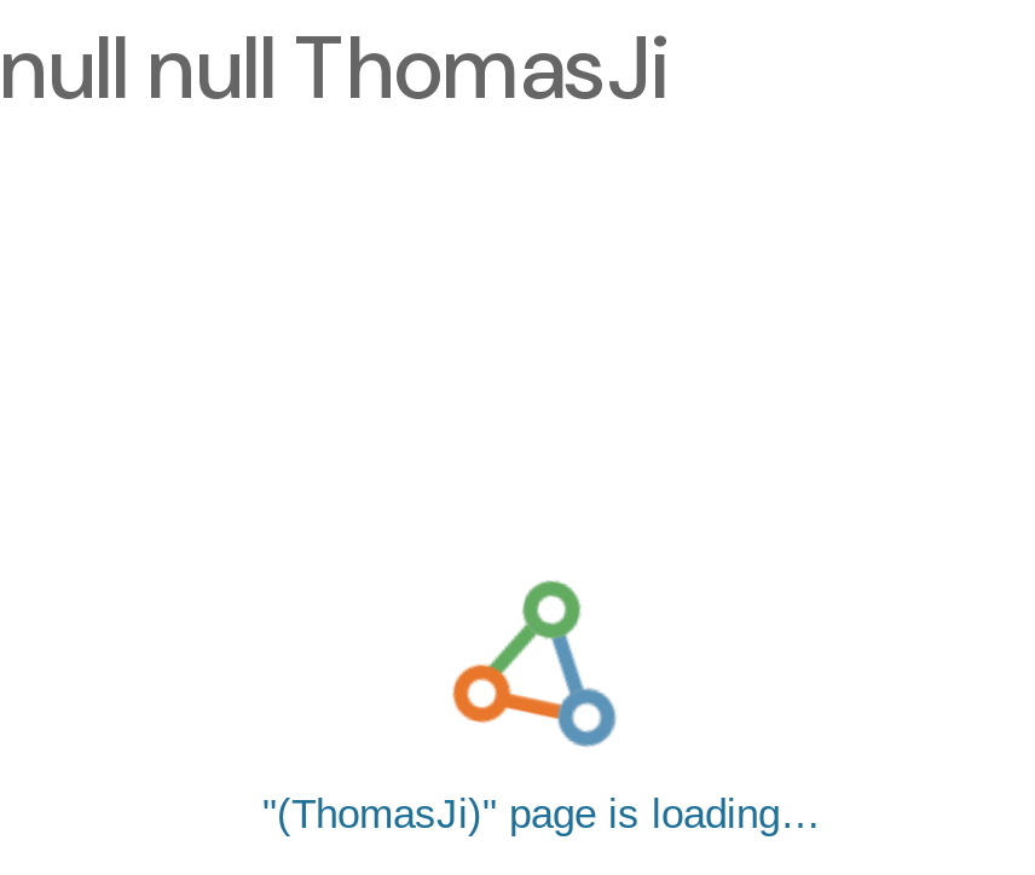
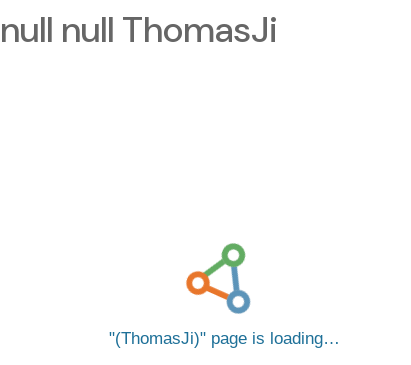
- [image]
+ [image]
